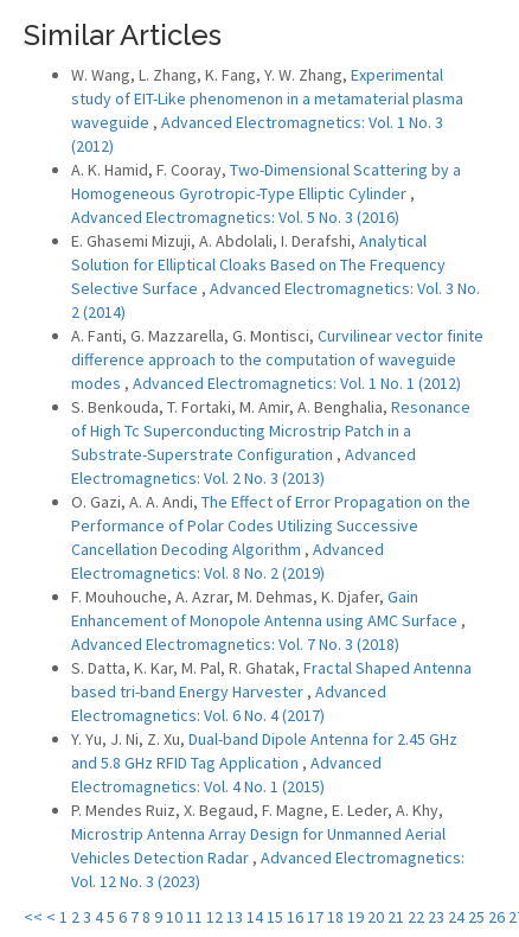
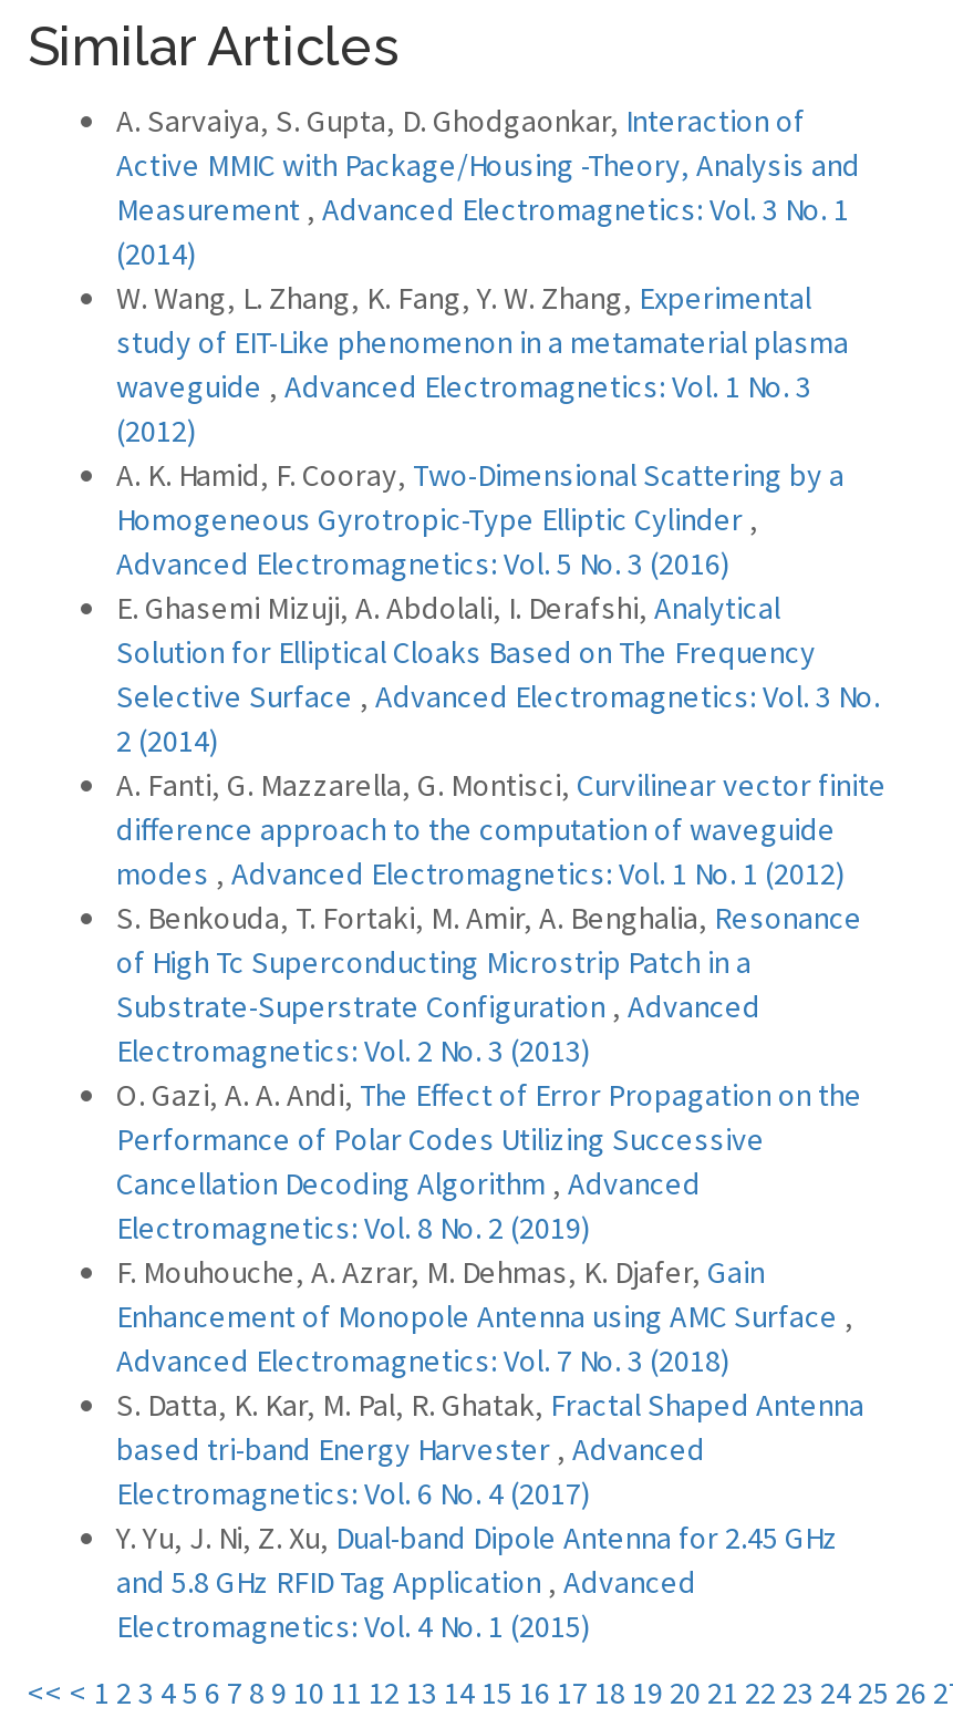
+ A. Sarvaiya, S. Gupta, D. Ghodgaonkar, Interaction of
+ Active MMIC with Package/Housing -Theory, Analysis and
+ Measurement, Advanced Electromagnetics: Vol. 3 No. 1
+ (2014)

moved down: W. Wang, L. Zhang, K. Fang, Y. W. Zhang, Experimental | study of EIT-Like phenomenon in a metamaterial plasma | waveguide, Advanced Electromagnetics: Vol. 1 No. 3 | ... | and 5.8 GHz RFID Tag Application, Advanced | Electromagnetics: Vol. 4 No. 1 (2015)

- P. Mendes Ruiz, X. Begaud, F. Magne, E. Leder, A. Khy,
- Microstrip Antenna Array Design for Unmanned Aerial
- Vehicles Detection Radar, Advanced Electromagnetics:
- Vol. 12 No. 3 (2023)
